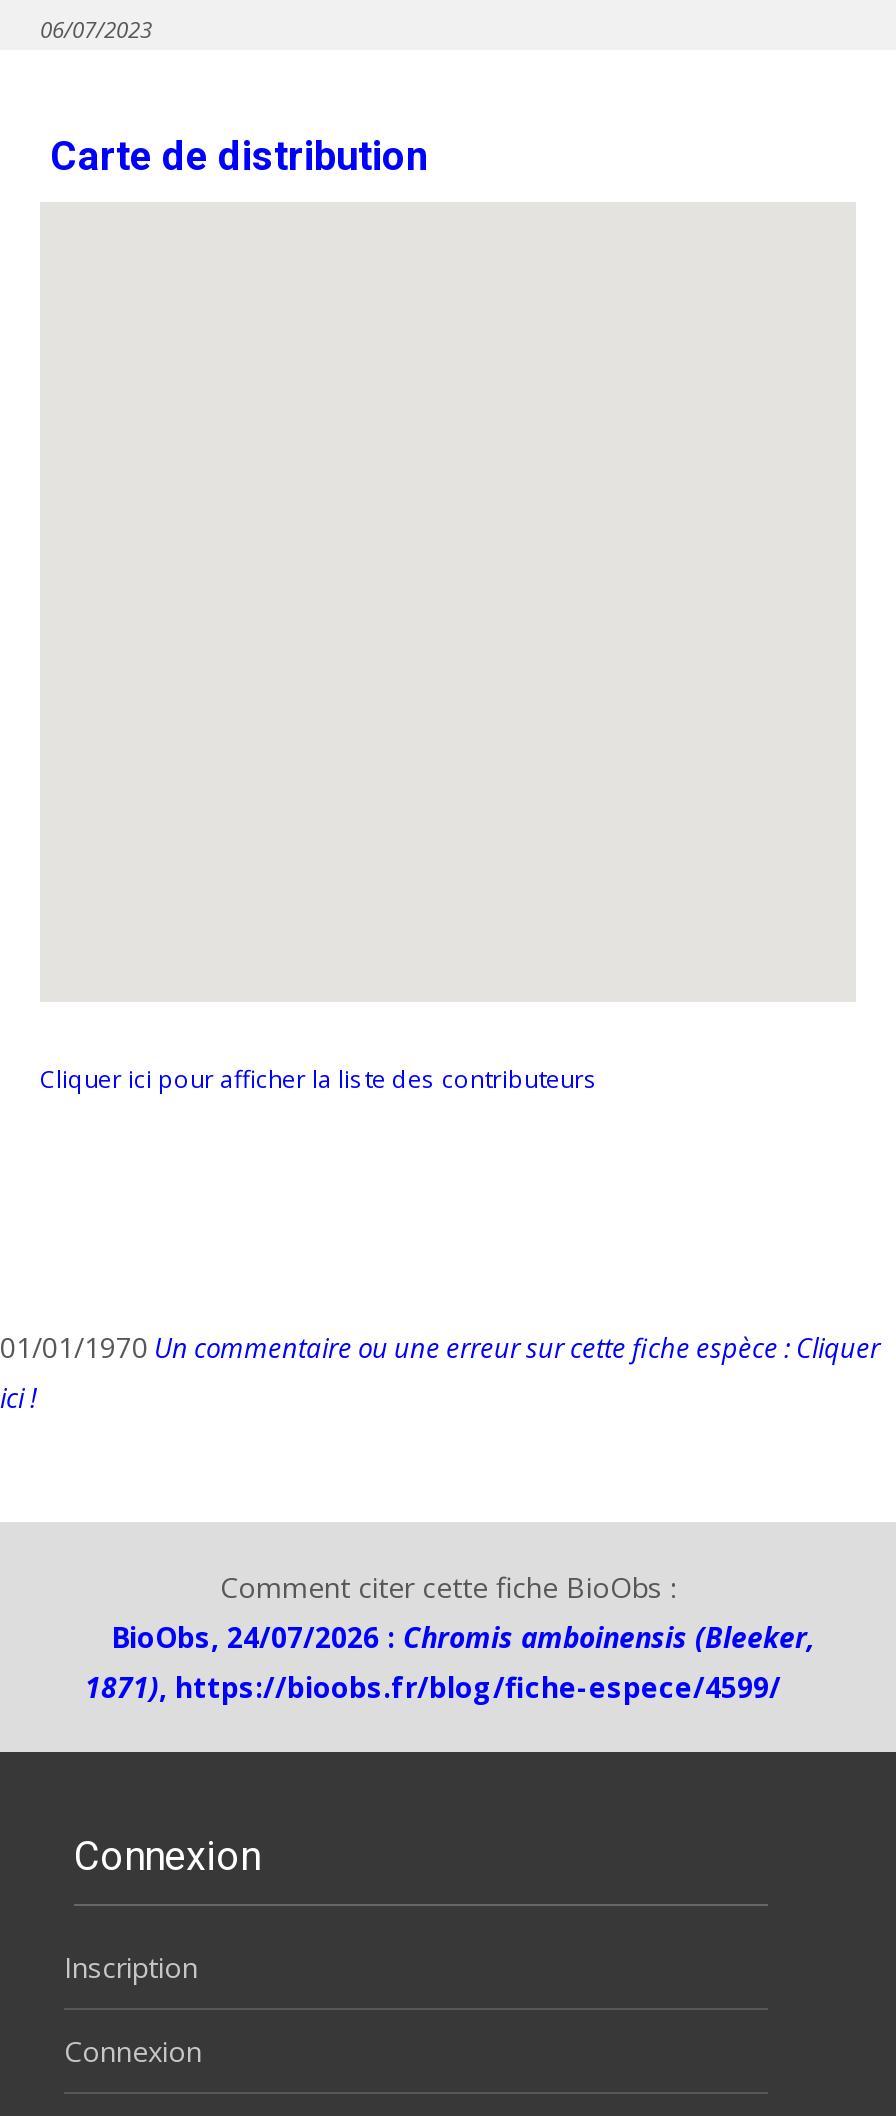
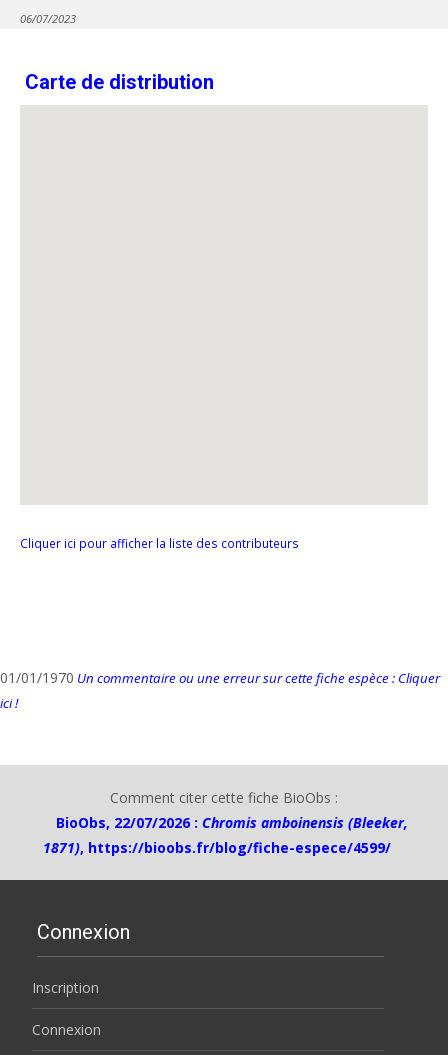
- BioObs, 24/07/2026 : Chromis amboinensis (Bleeker,
+ BioObs, 22/07/2026 : Chromis amboinensis (Bleeker,
